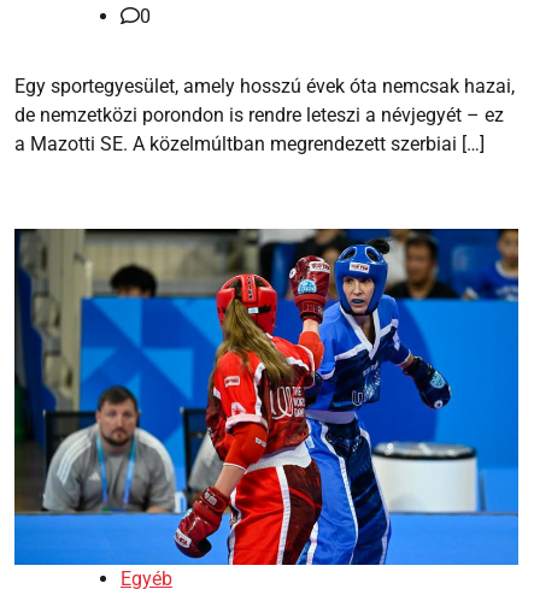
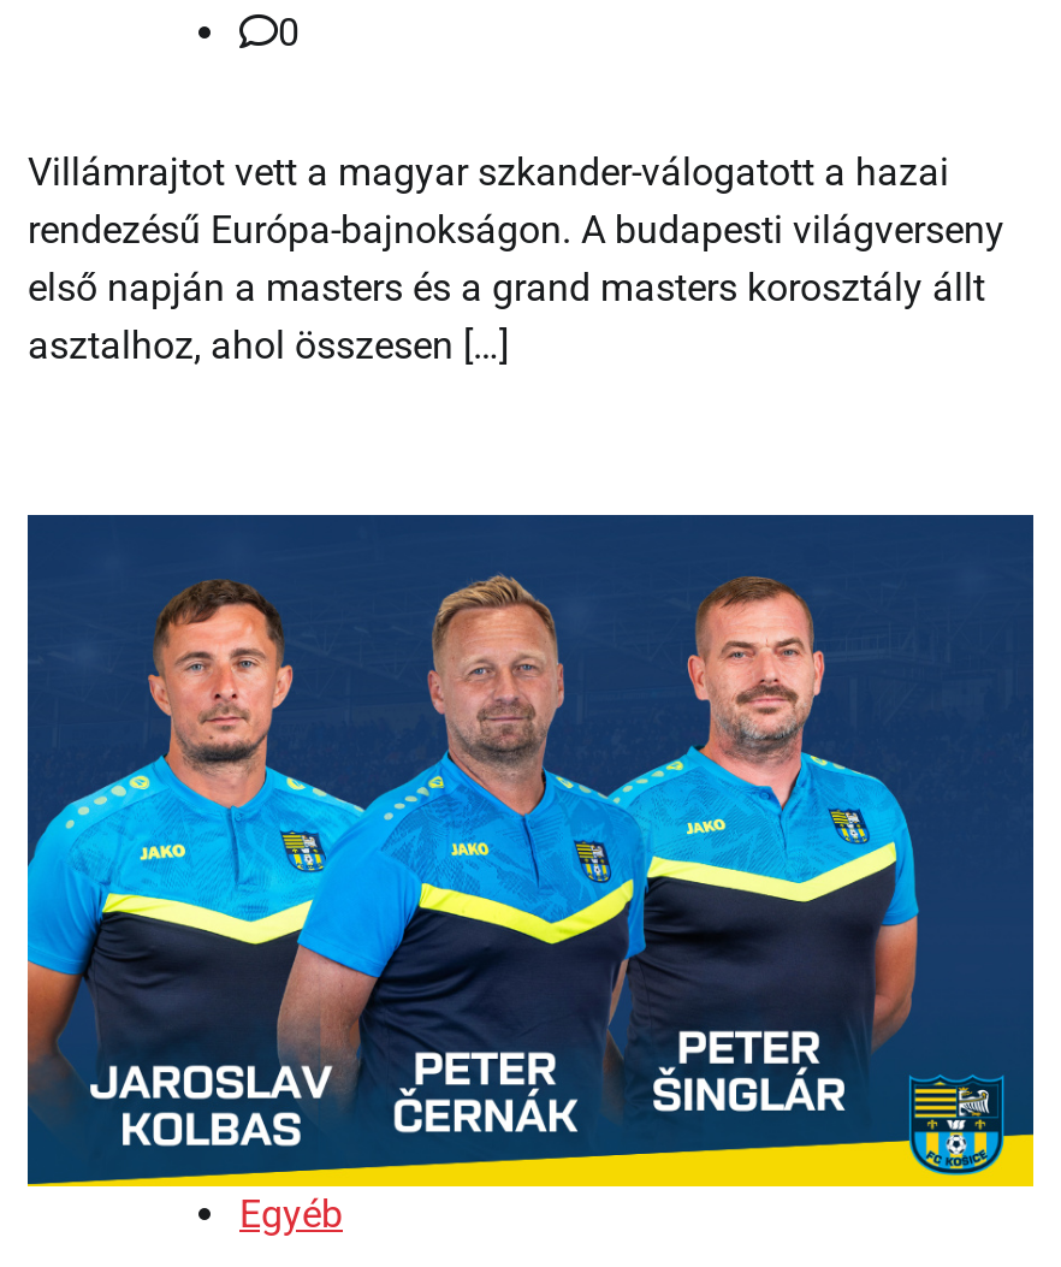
- Egy sportegyesület, amely hosszú évek óta nemcsak hazai,
- de nemzetközi porondon is rendre leteszi a névjegyét – ez
- a Mazotti SE. A közelmúltban megrendezett szerbiai […]
+ Villámrajtot vett a magyar szkander-válogatott a hazai
+ rendezésű Európa-bajnokságon. A budapesti világverseny
+ első napján a masters és a grand masters korosztály állt
+ asztalhoz, ahol összesen […]

- [image]
+ [image]
